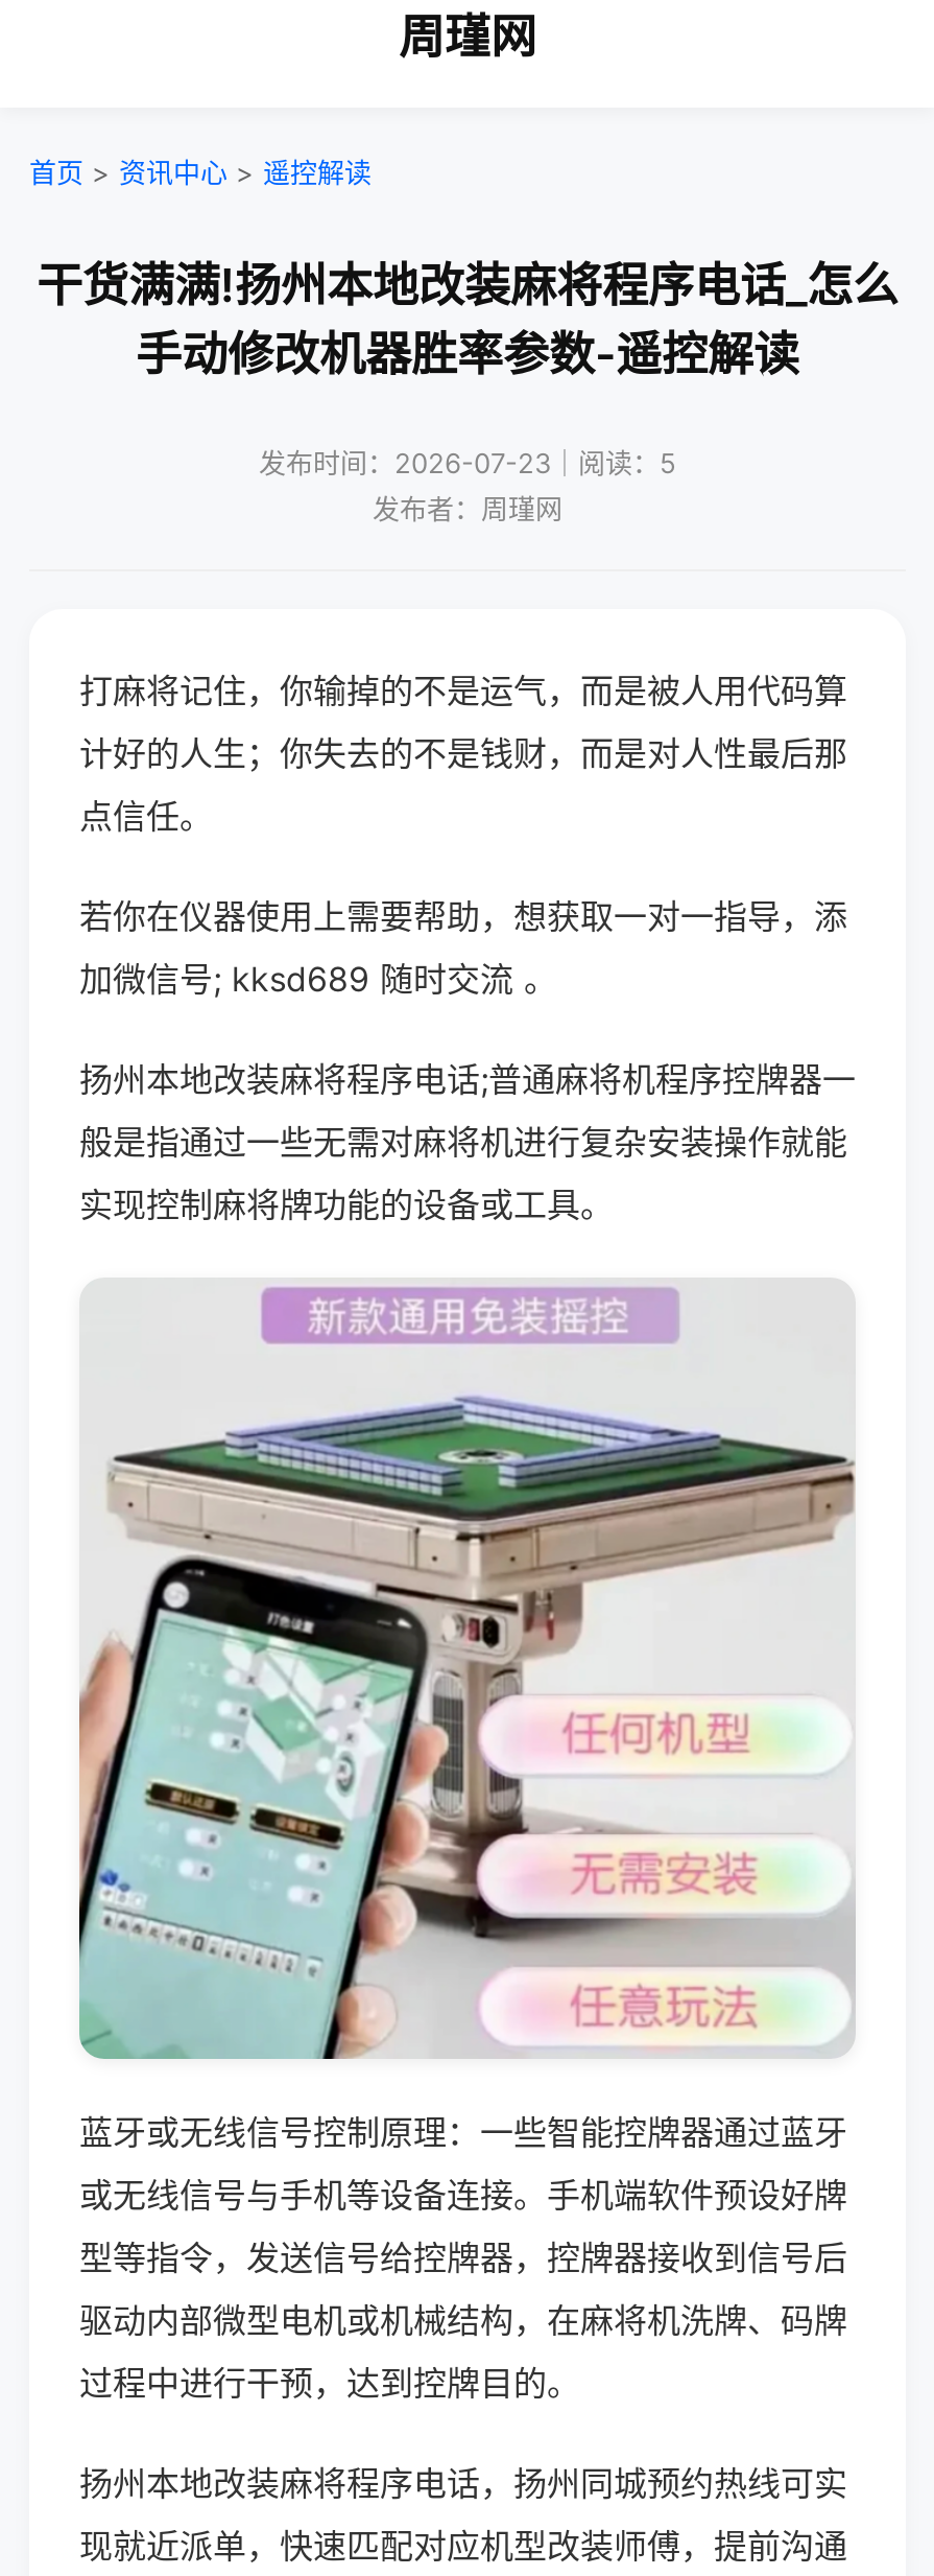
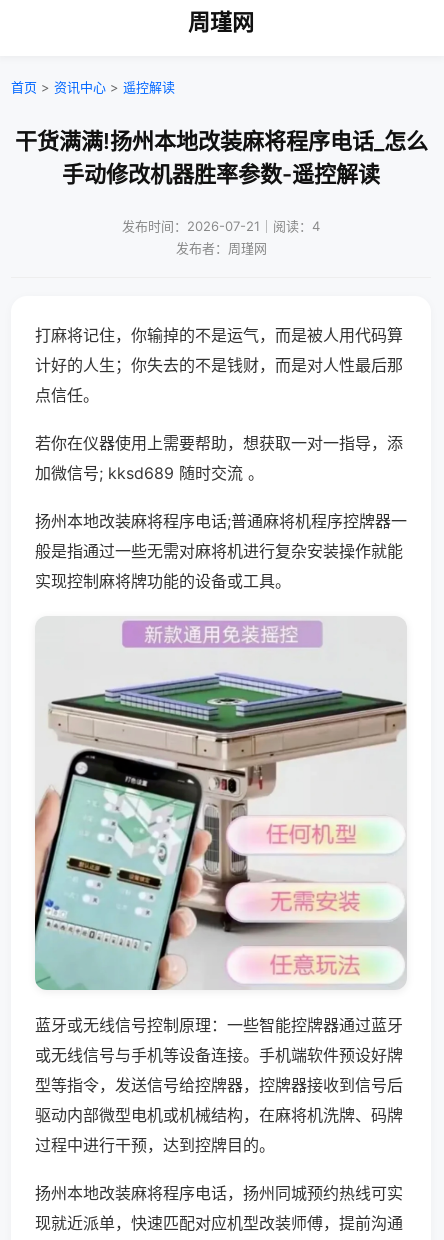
- 发布时间：2026-07-23｜阅读：5
+ 发布时间：2026-07-21｜阅读：4
